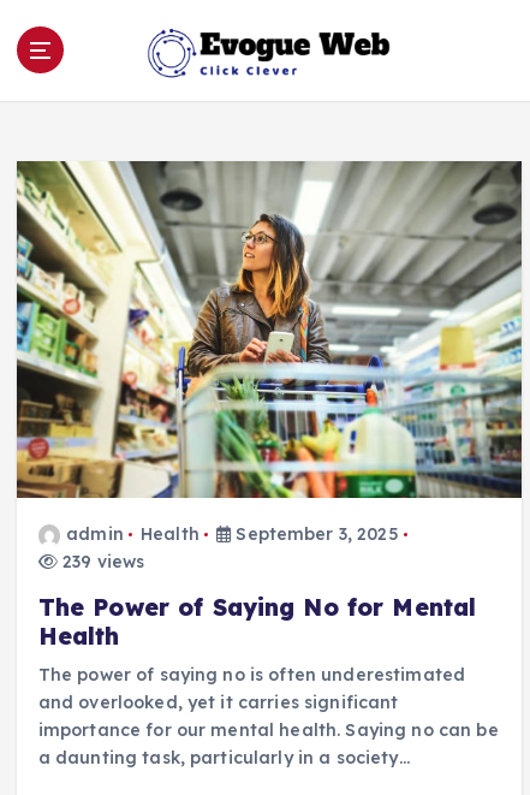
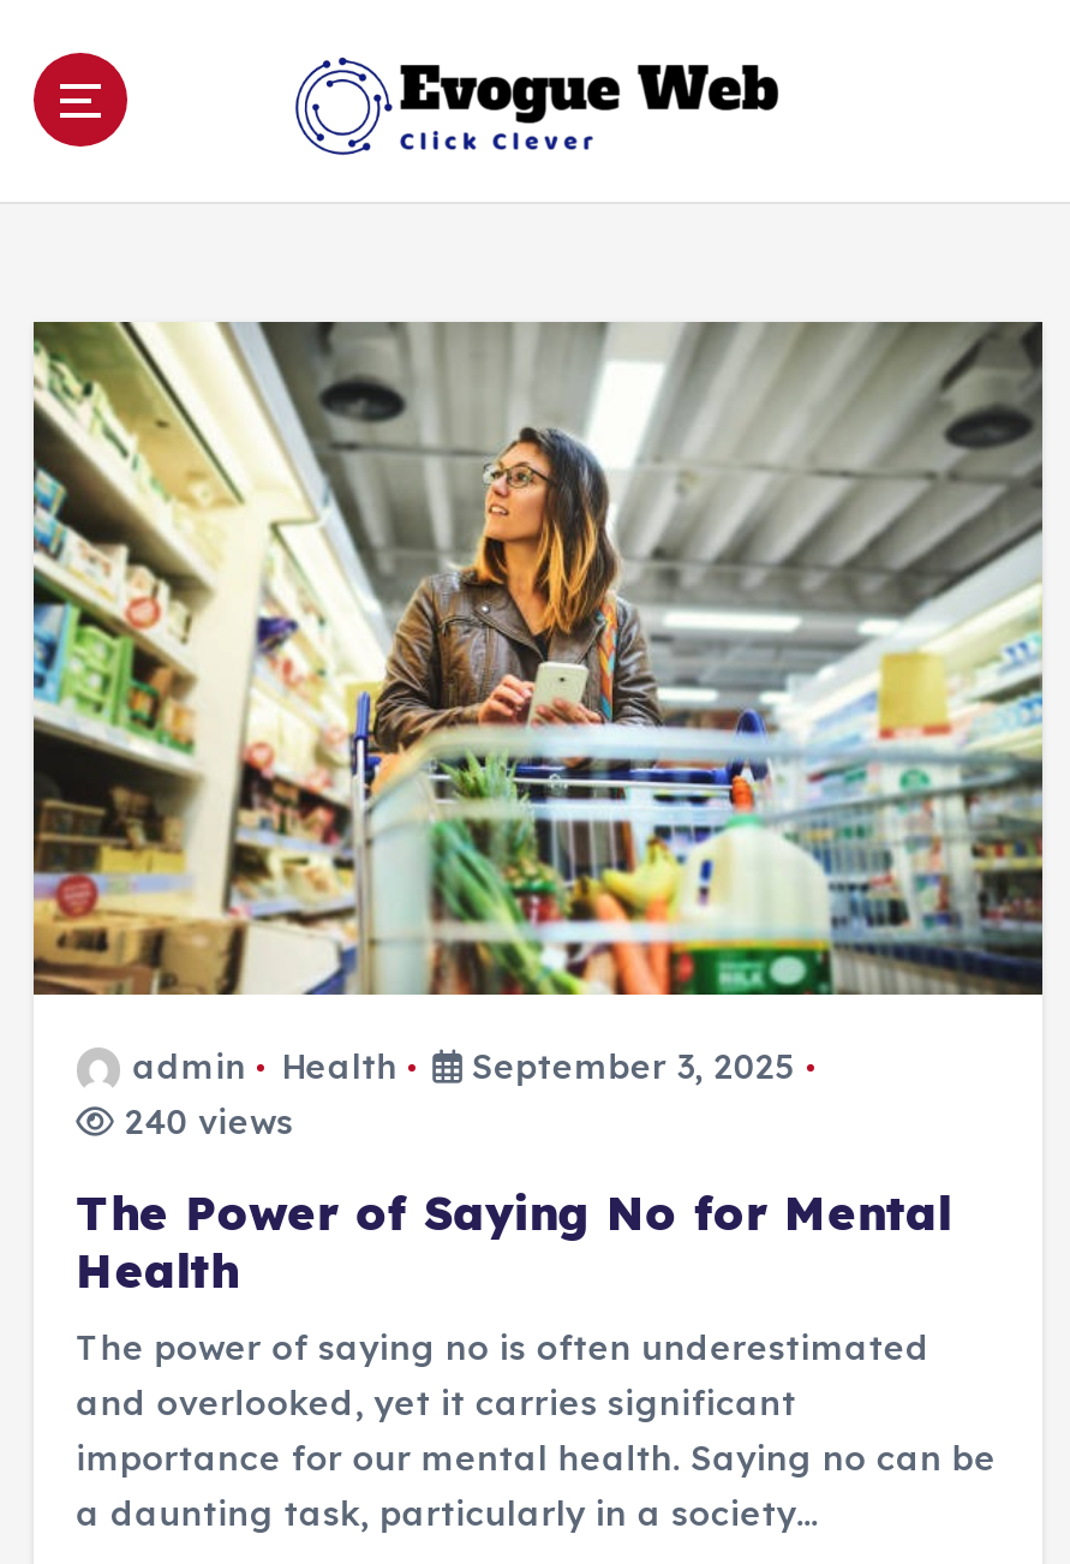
- 239 views
+ 240 views
